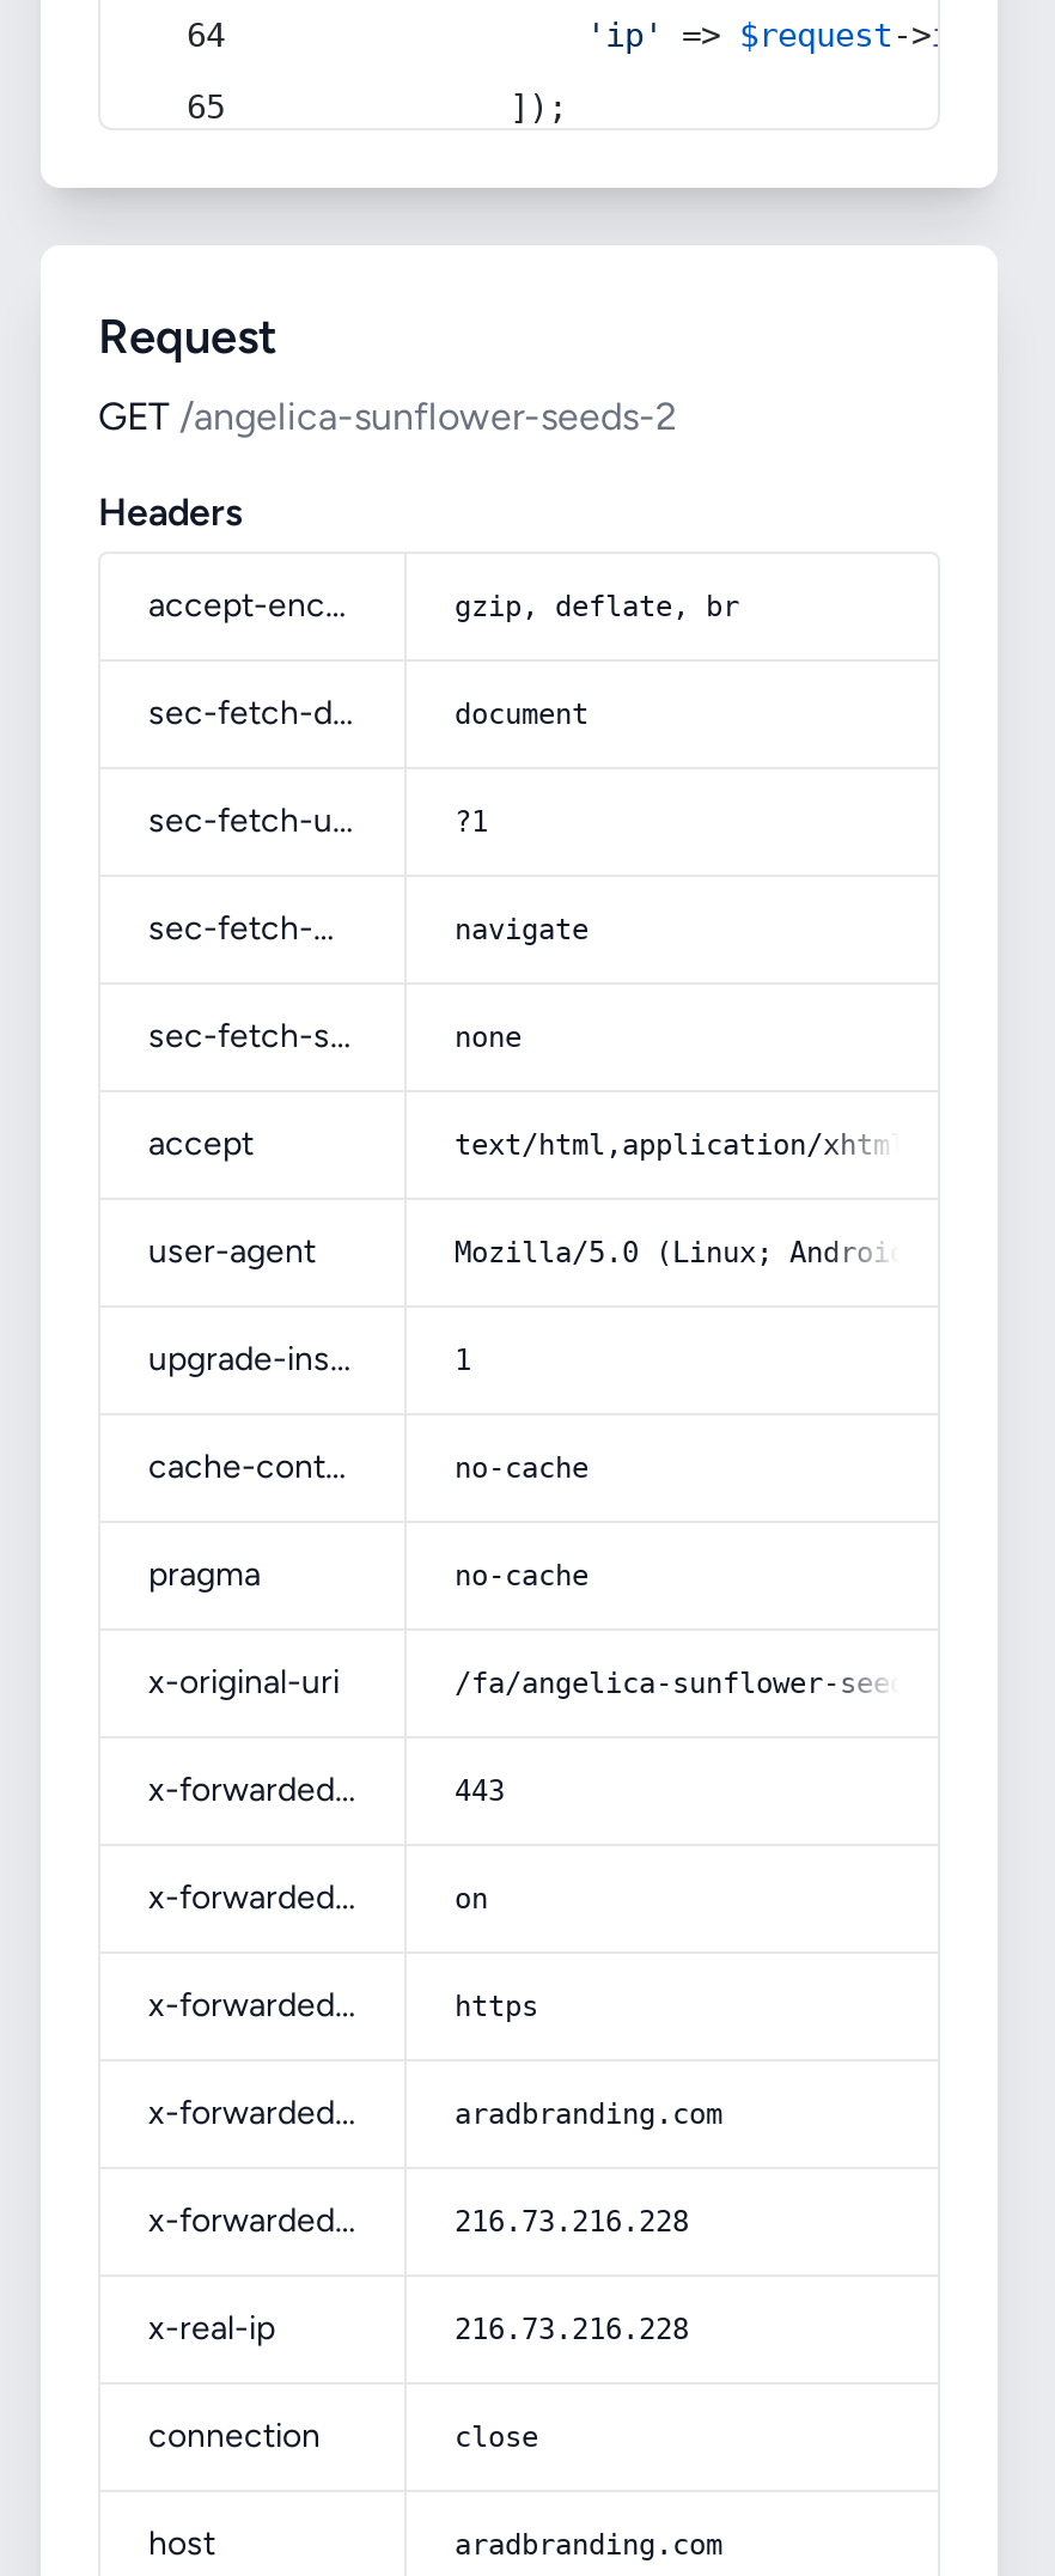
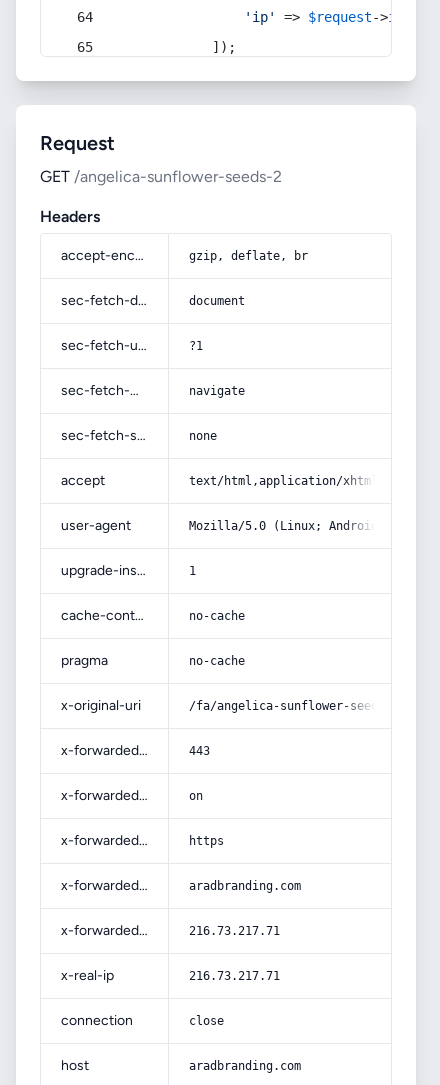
- 216.73.216.228
+ 216.73.217.71

- 216.73.216.228
+ 216.73.217.71
